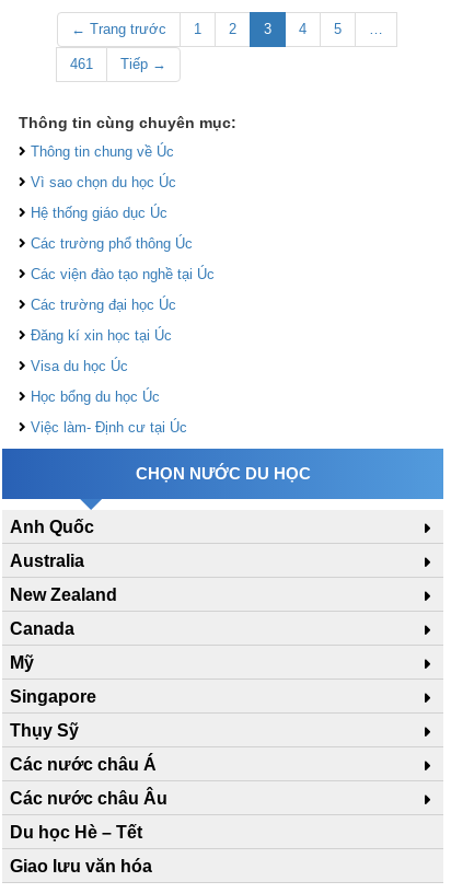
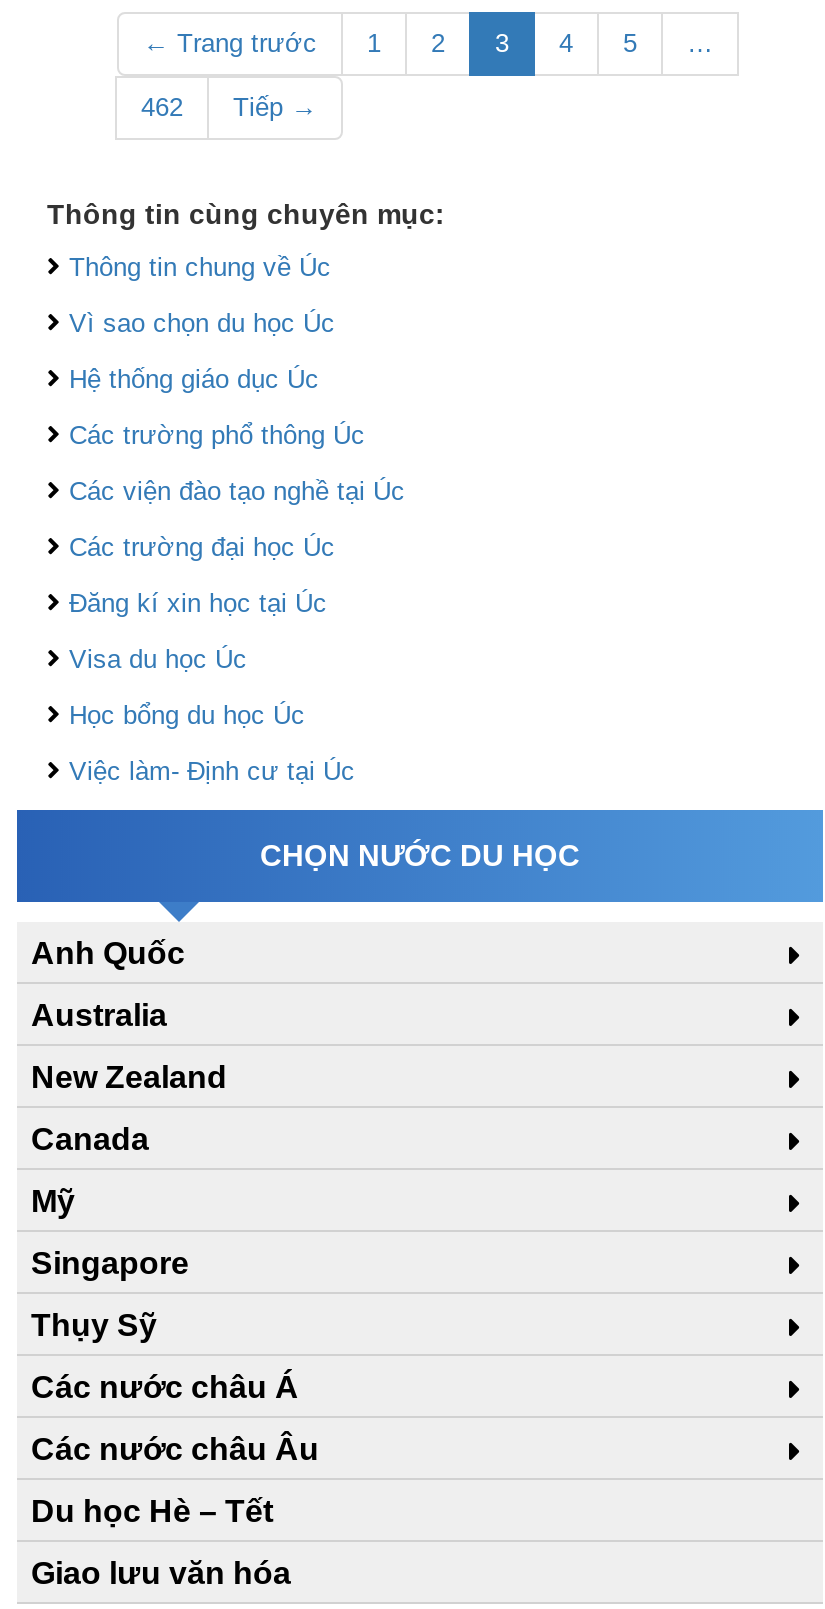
- 461
+ 462
